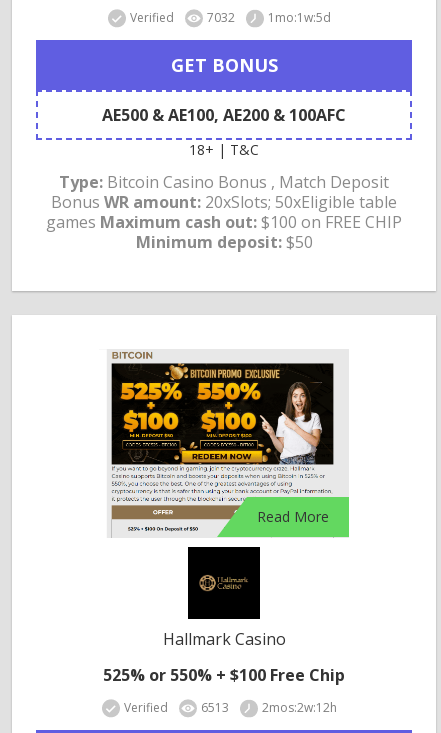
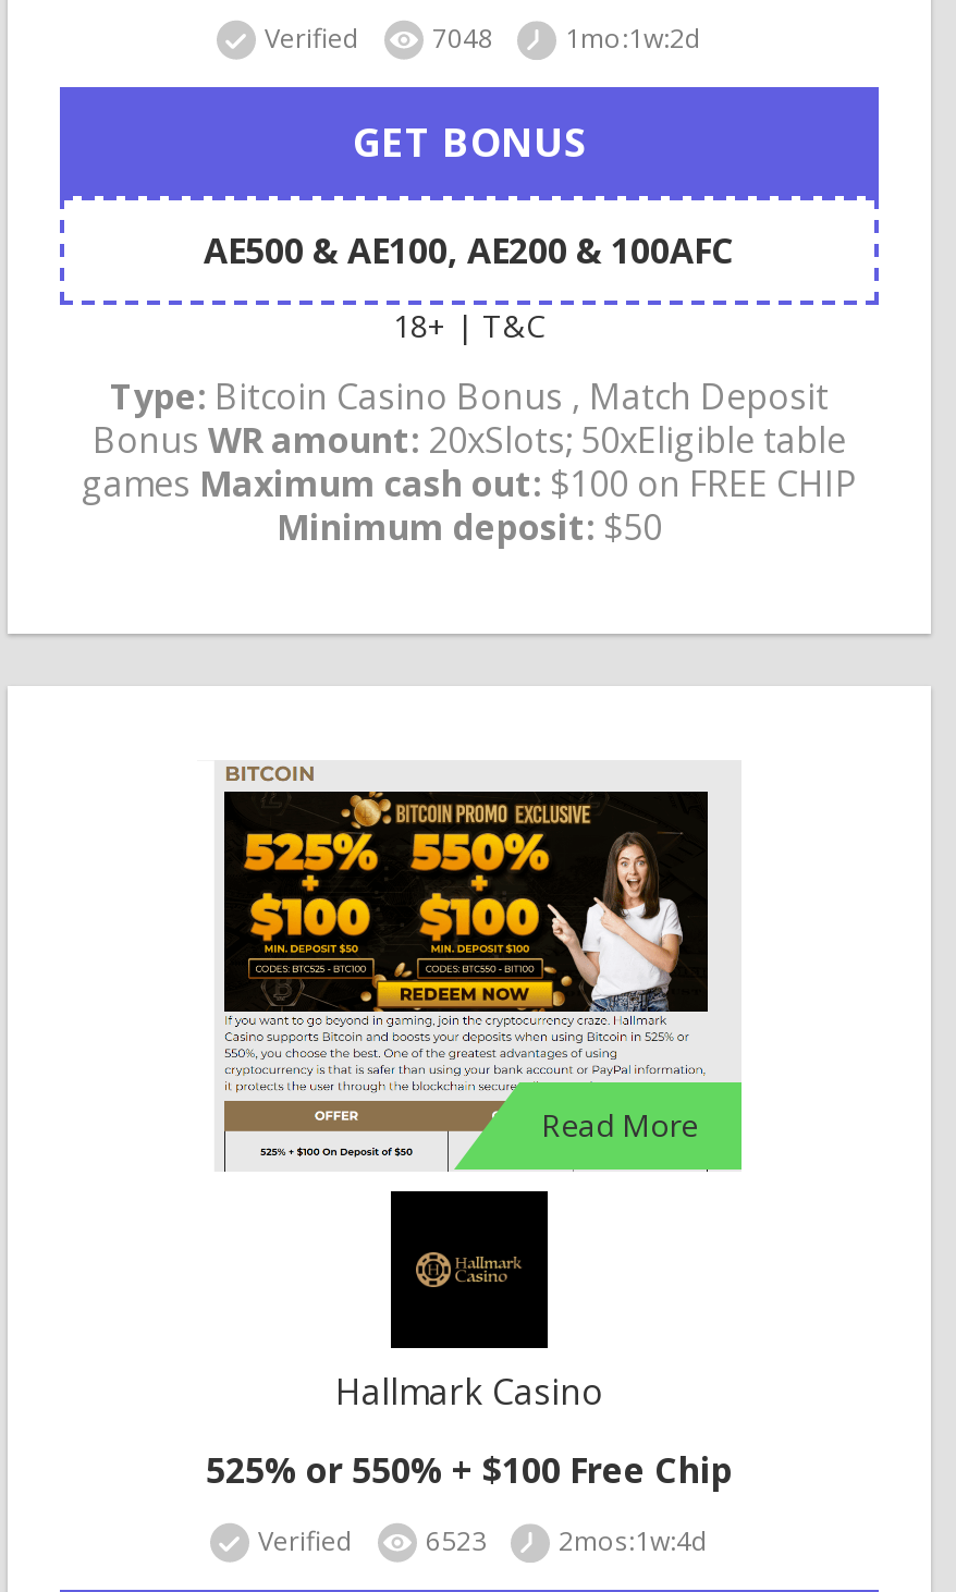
- 7032
- 1mo:1w:5d
+ 7048
+ 1mo:1w:2d

- 6513
- 2mos:2w:12h
+ 6523
+ 2mos:1w:4d
